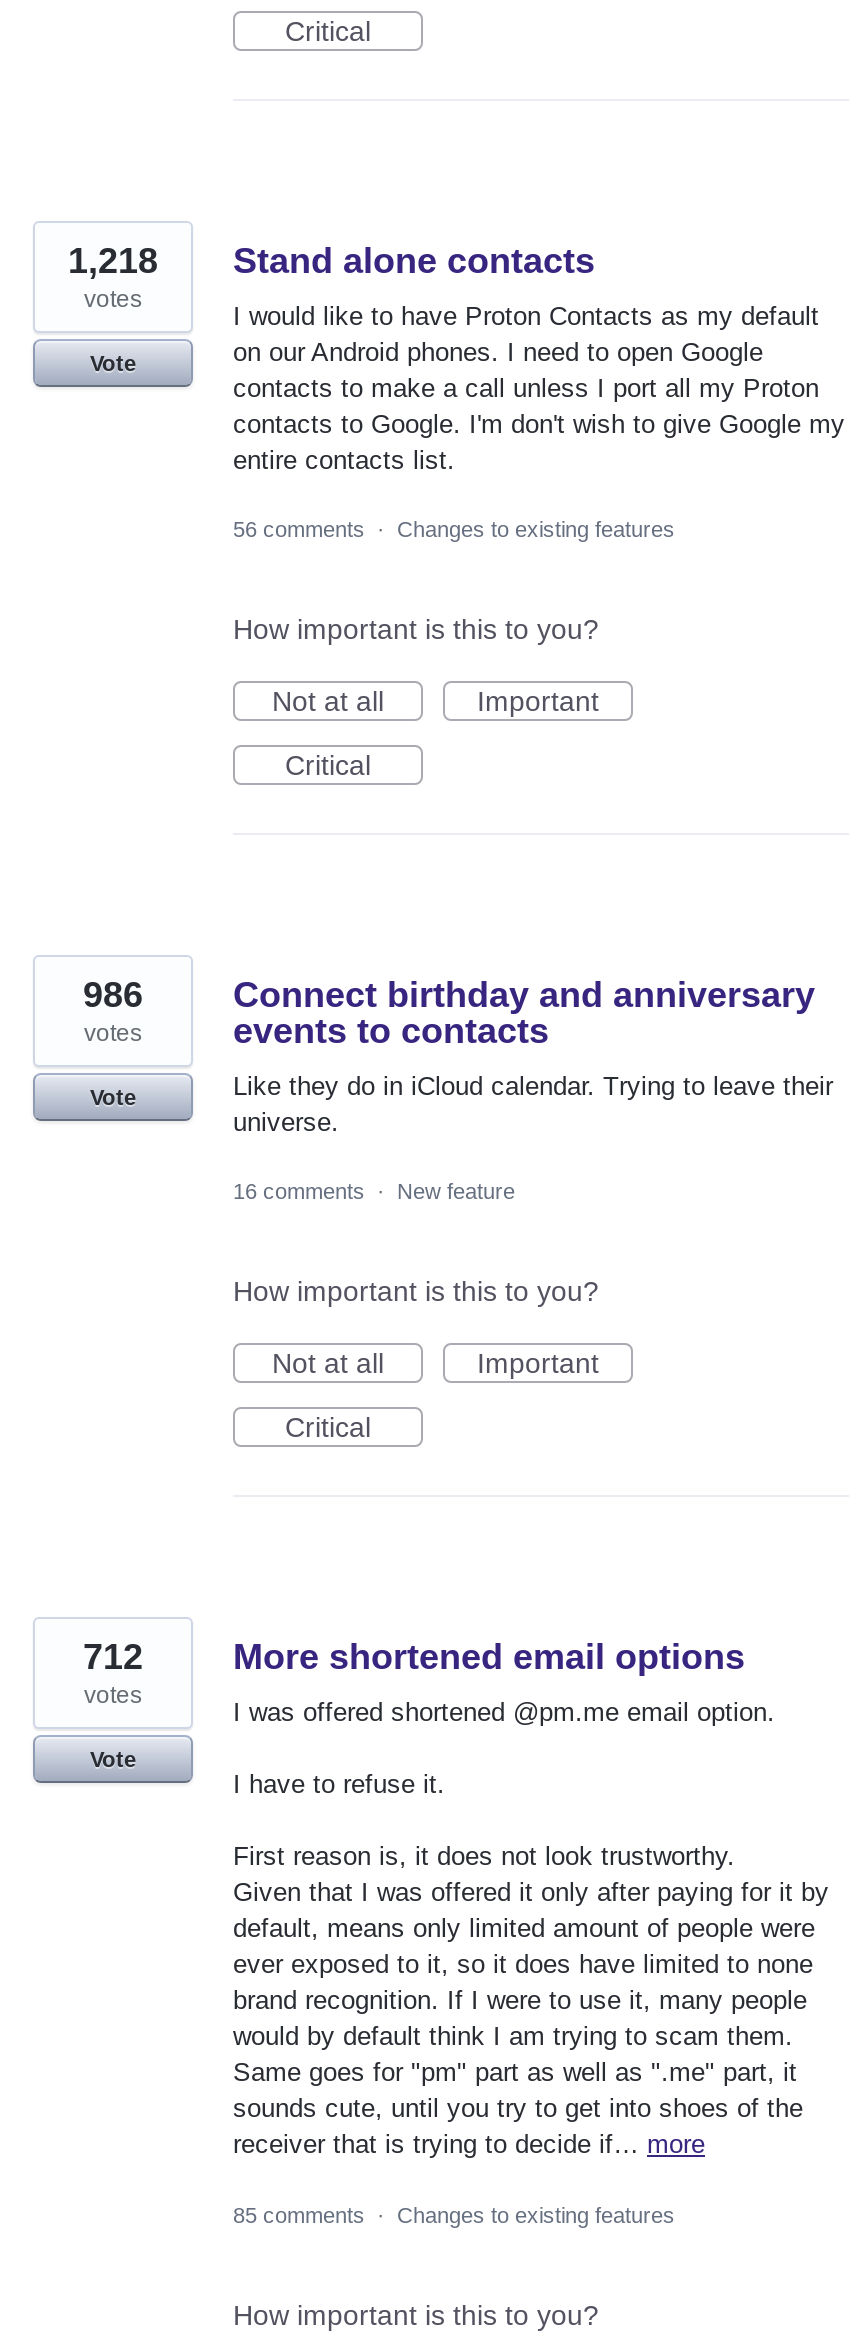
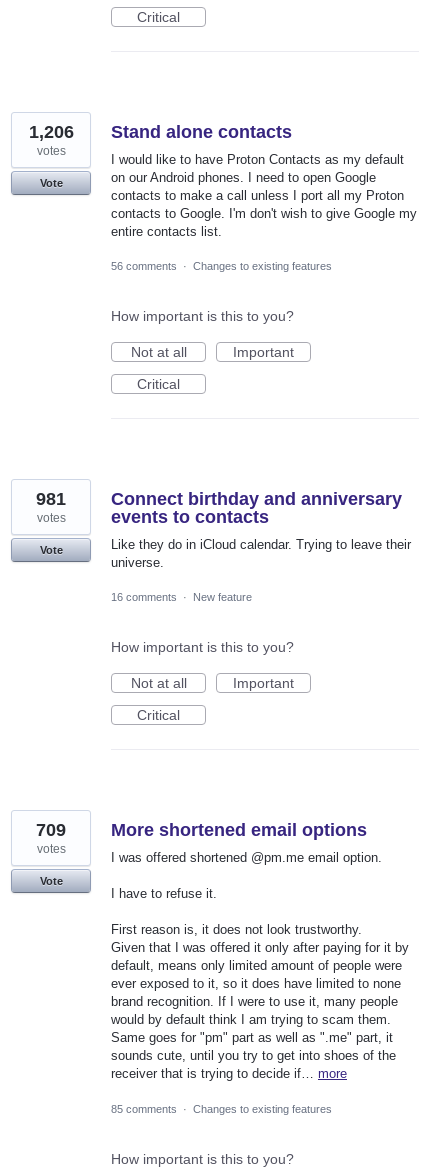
- 1,218 Stand alone contacts
+ 1,206 Stand alone contacts

- 986
+ 981

- 712
+ 709
